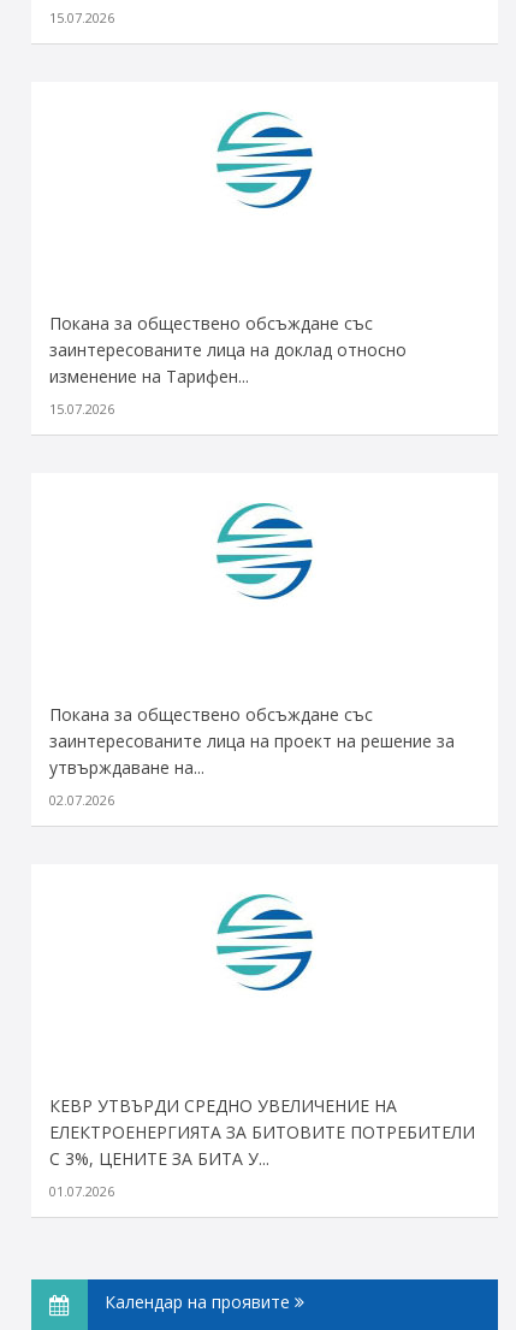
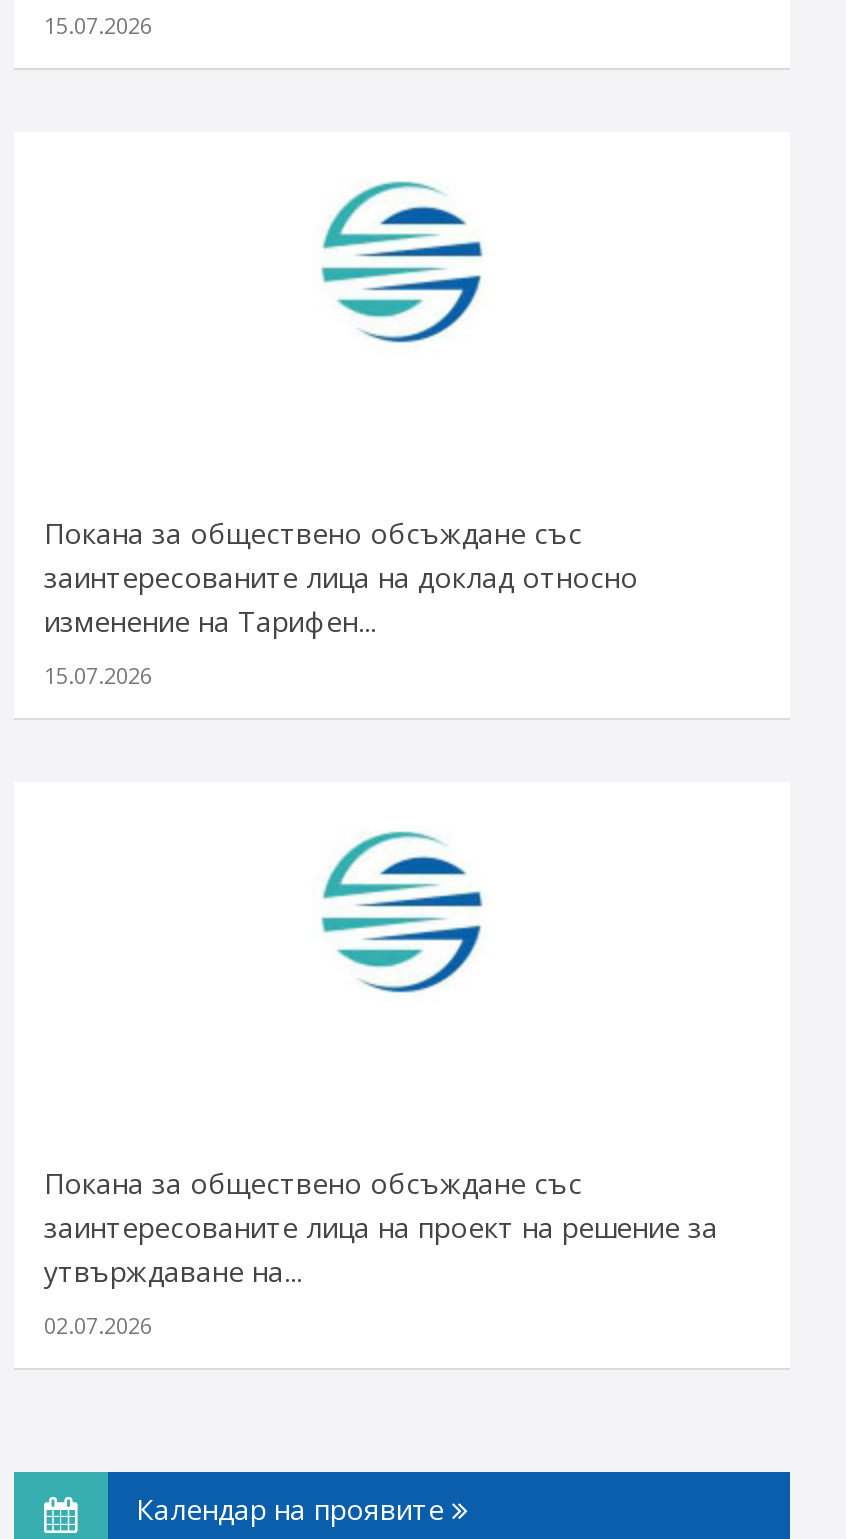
- КЕВР УТВЪРДИ СРЕДНО УВЕЛИЧЕНИЕ НА
- ЕЛЕКТРОЕНЕРГИЯТА ЗА БИТОВИТЕ ПОТРЕБИТЕЛИ
- С 3%, ЦЕНИТЕ ЗА БИТА У...
- 01.07.2026
